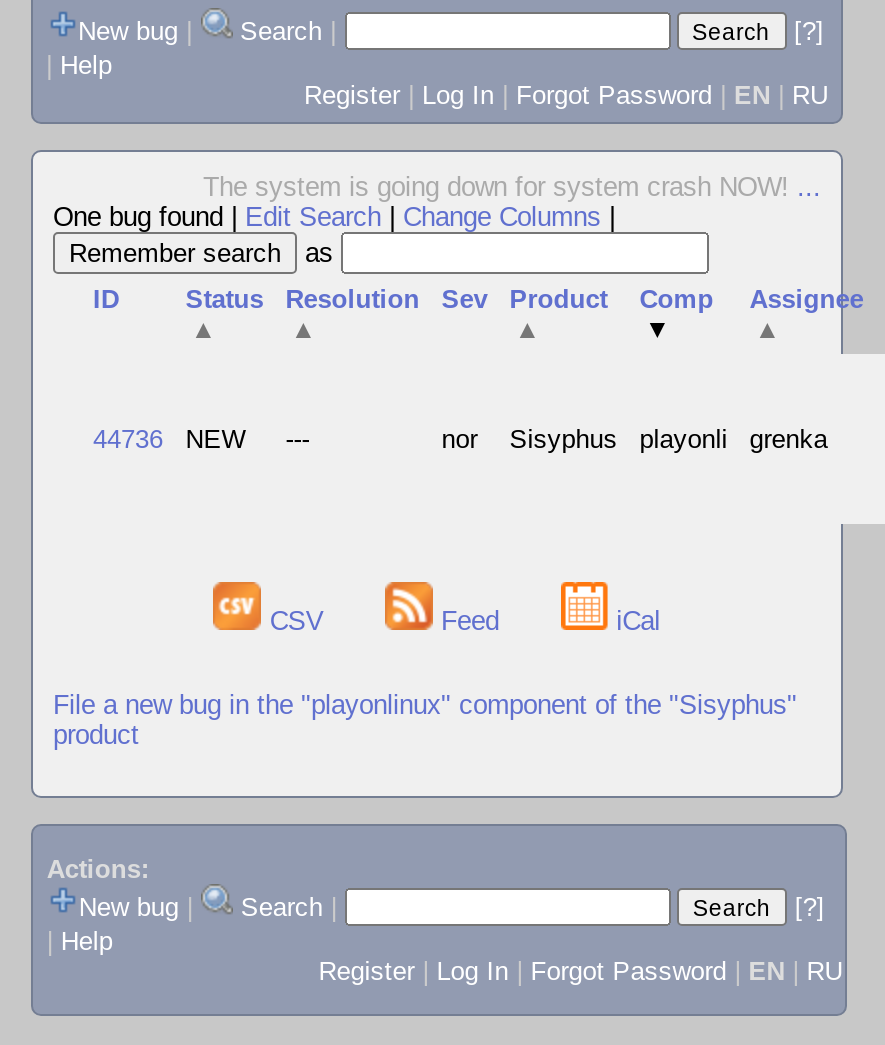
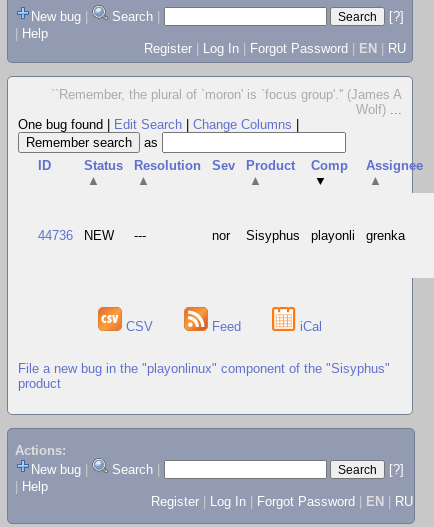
- The system is going down for system crash NOW!...
+ ``Remember, the plural of `moron' is `focus group'.'' (James A
+ Wolf)...
